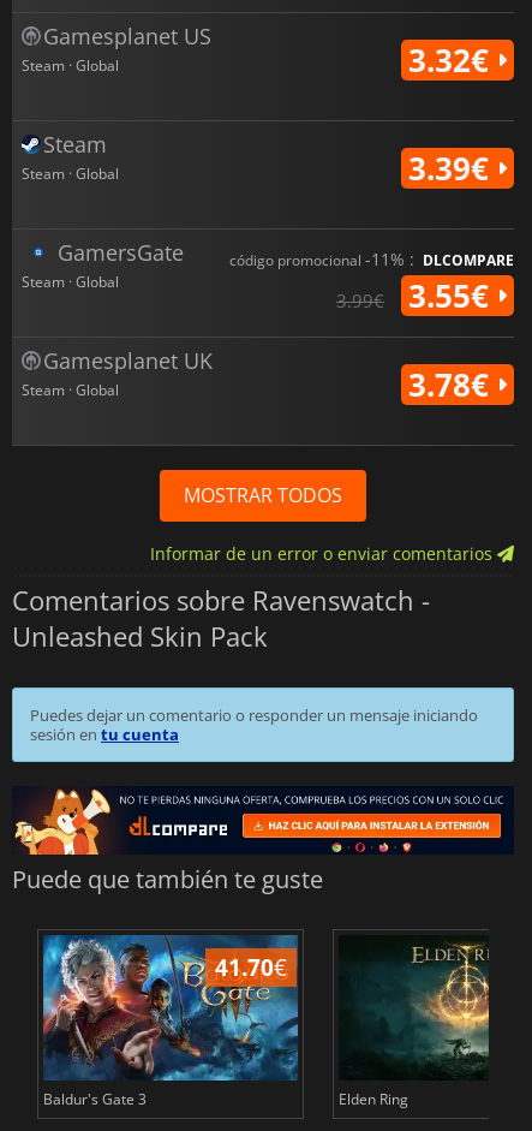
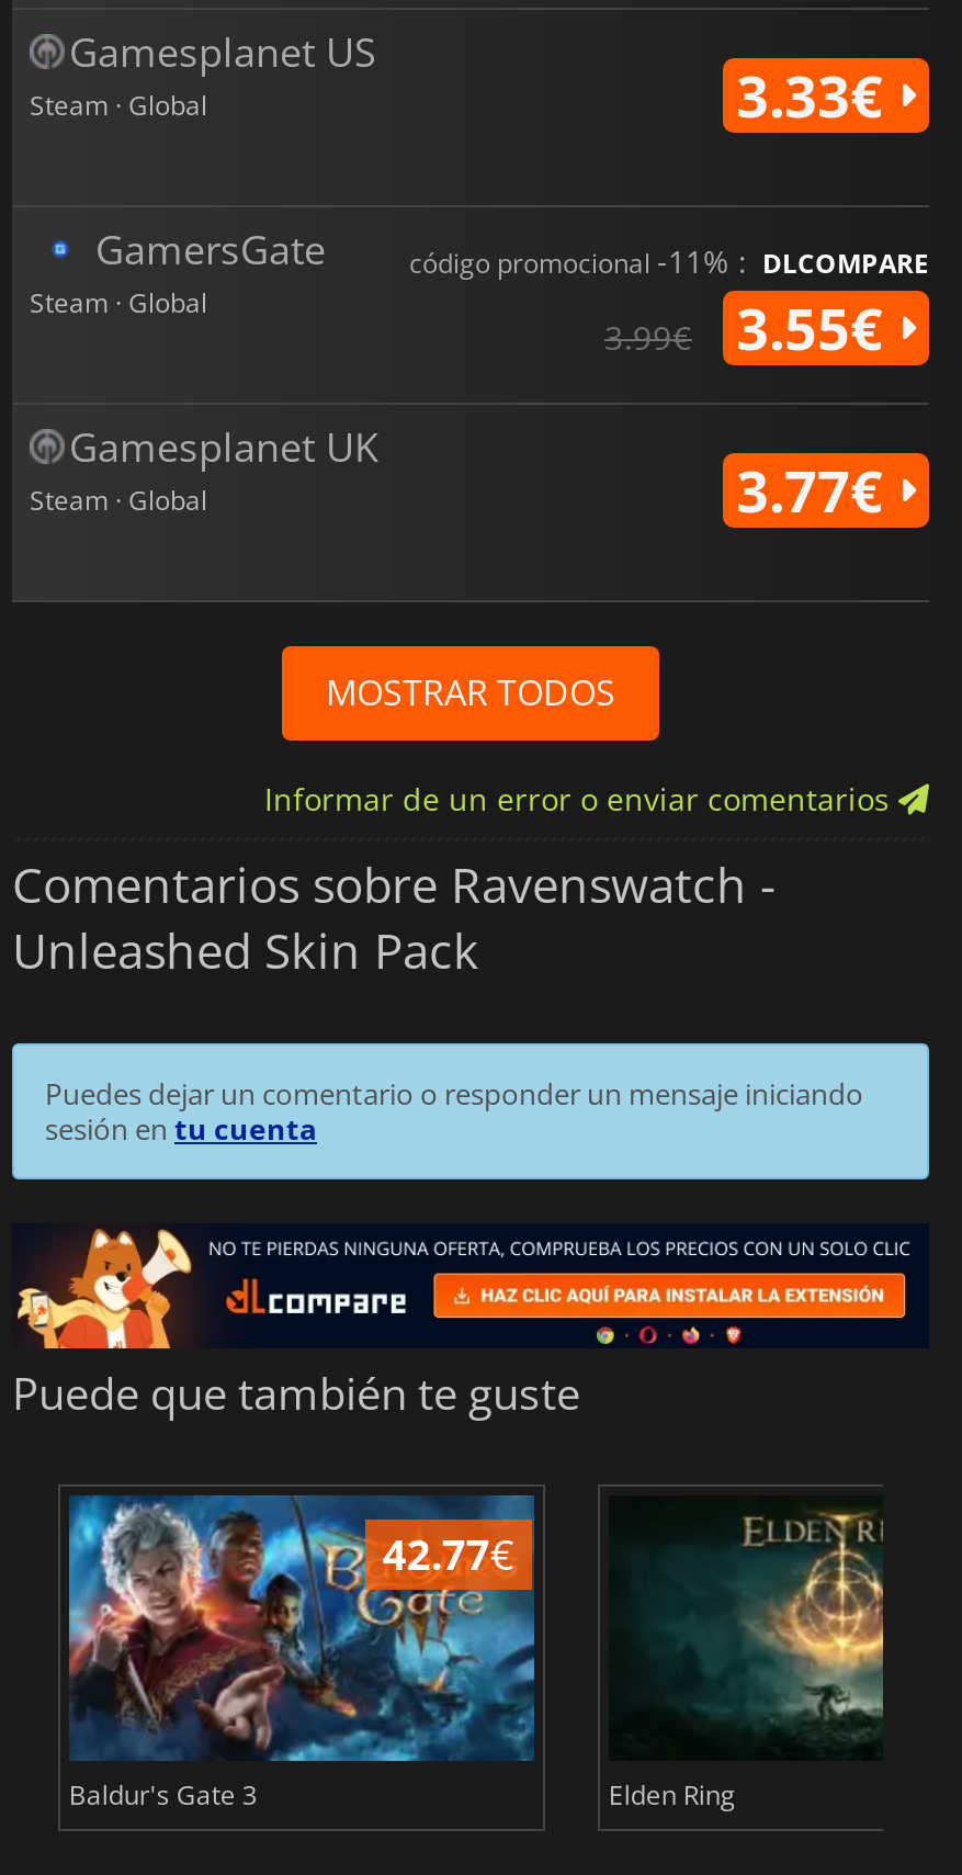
- 3.32€
- Steam
- Steam · Global
- 3.39€
+ 3.33€

- 3.78€
+ 3.77€

- 41.70€
+ 42.77€
